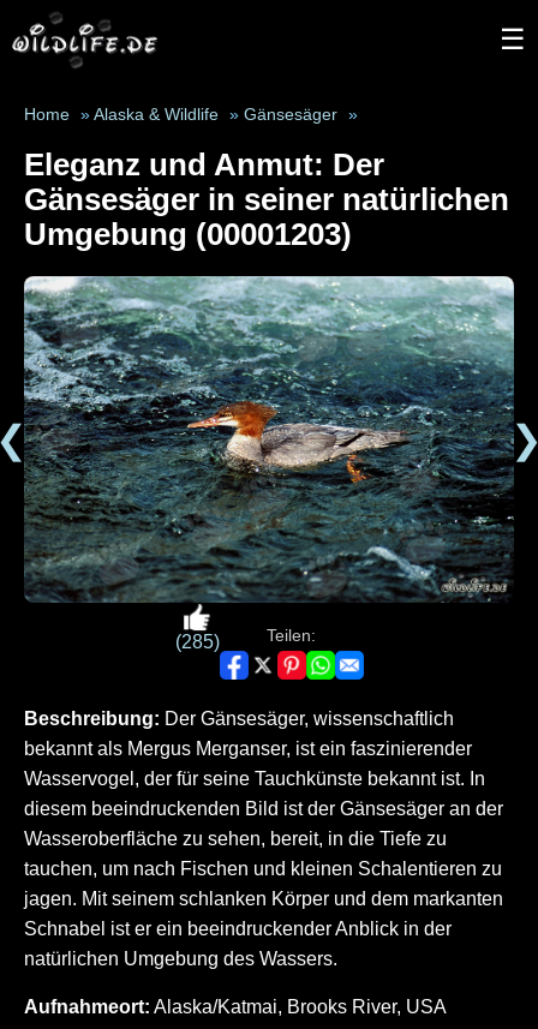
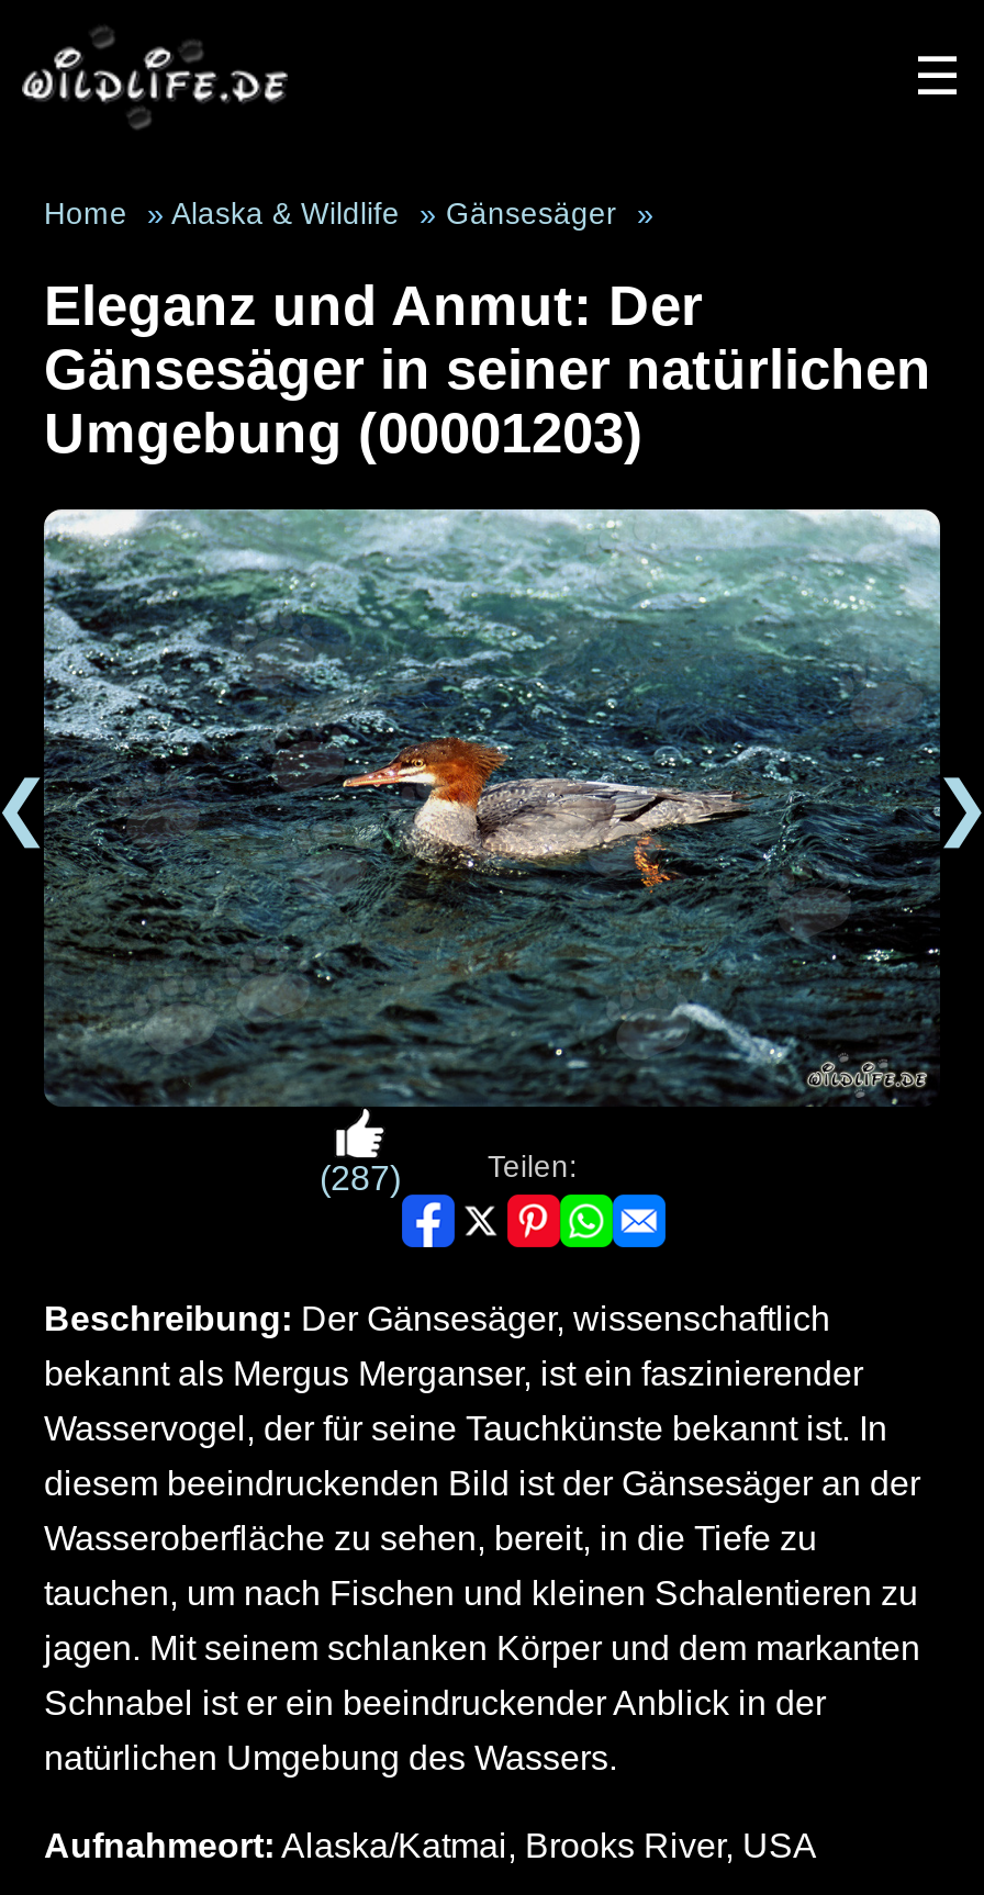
- (285)
+ (287)
